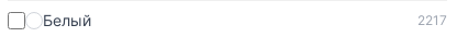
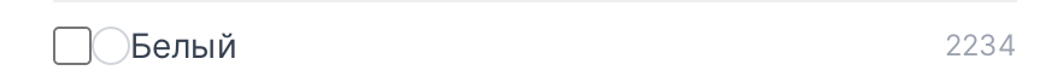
- 2217
+ 2234
